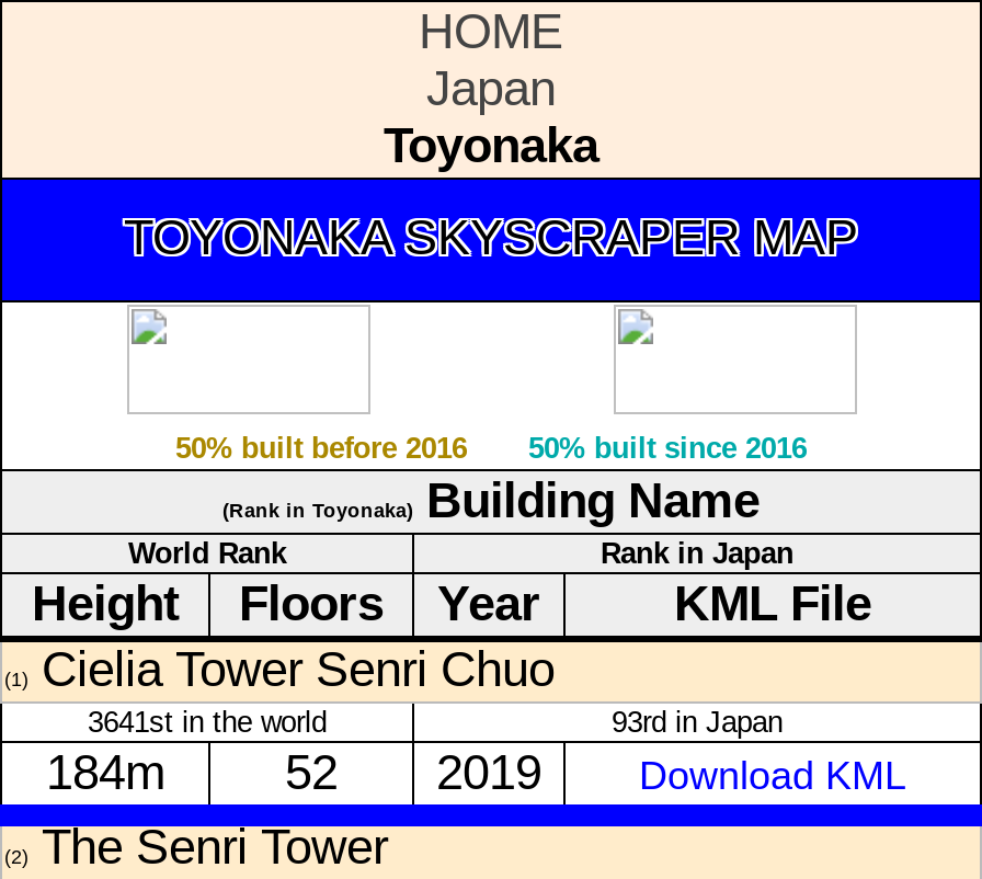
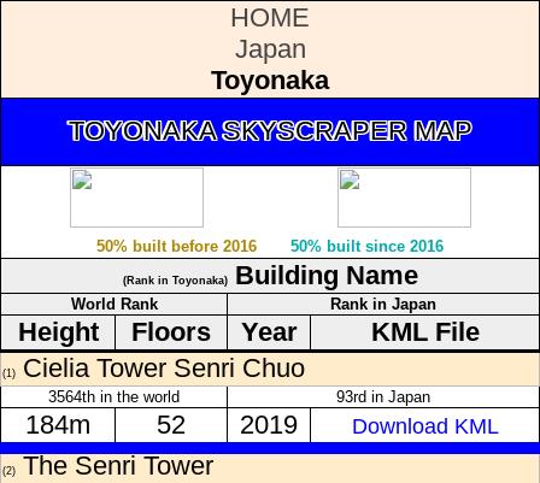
- 3641st in the world
+ 3564th in the world
